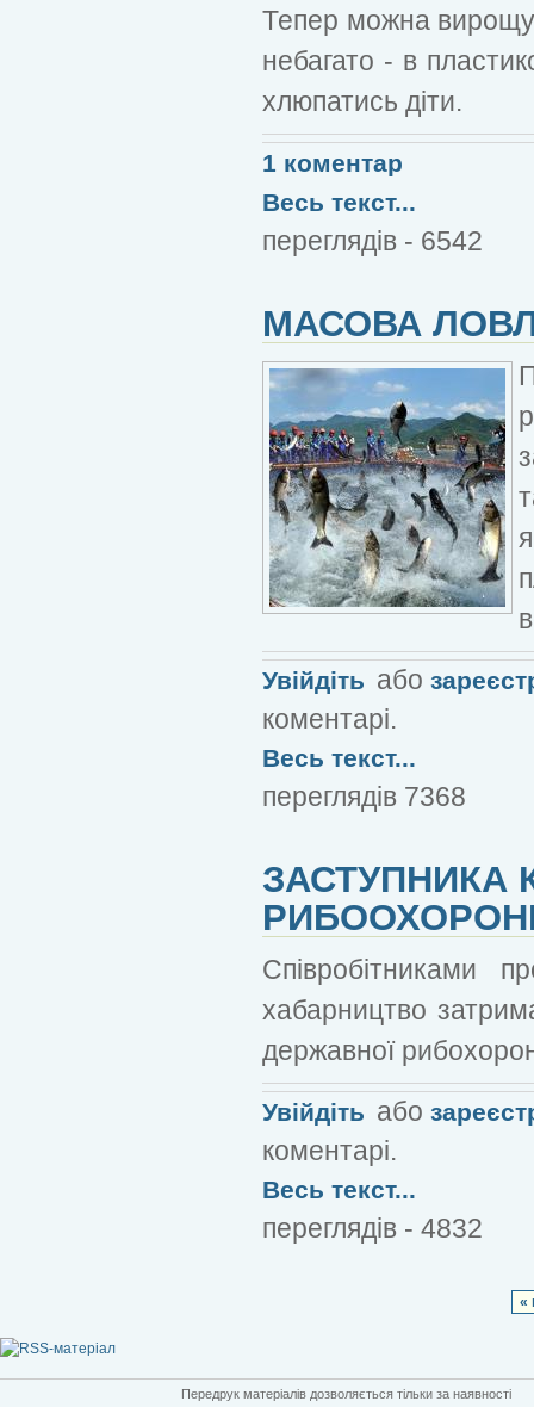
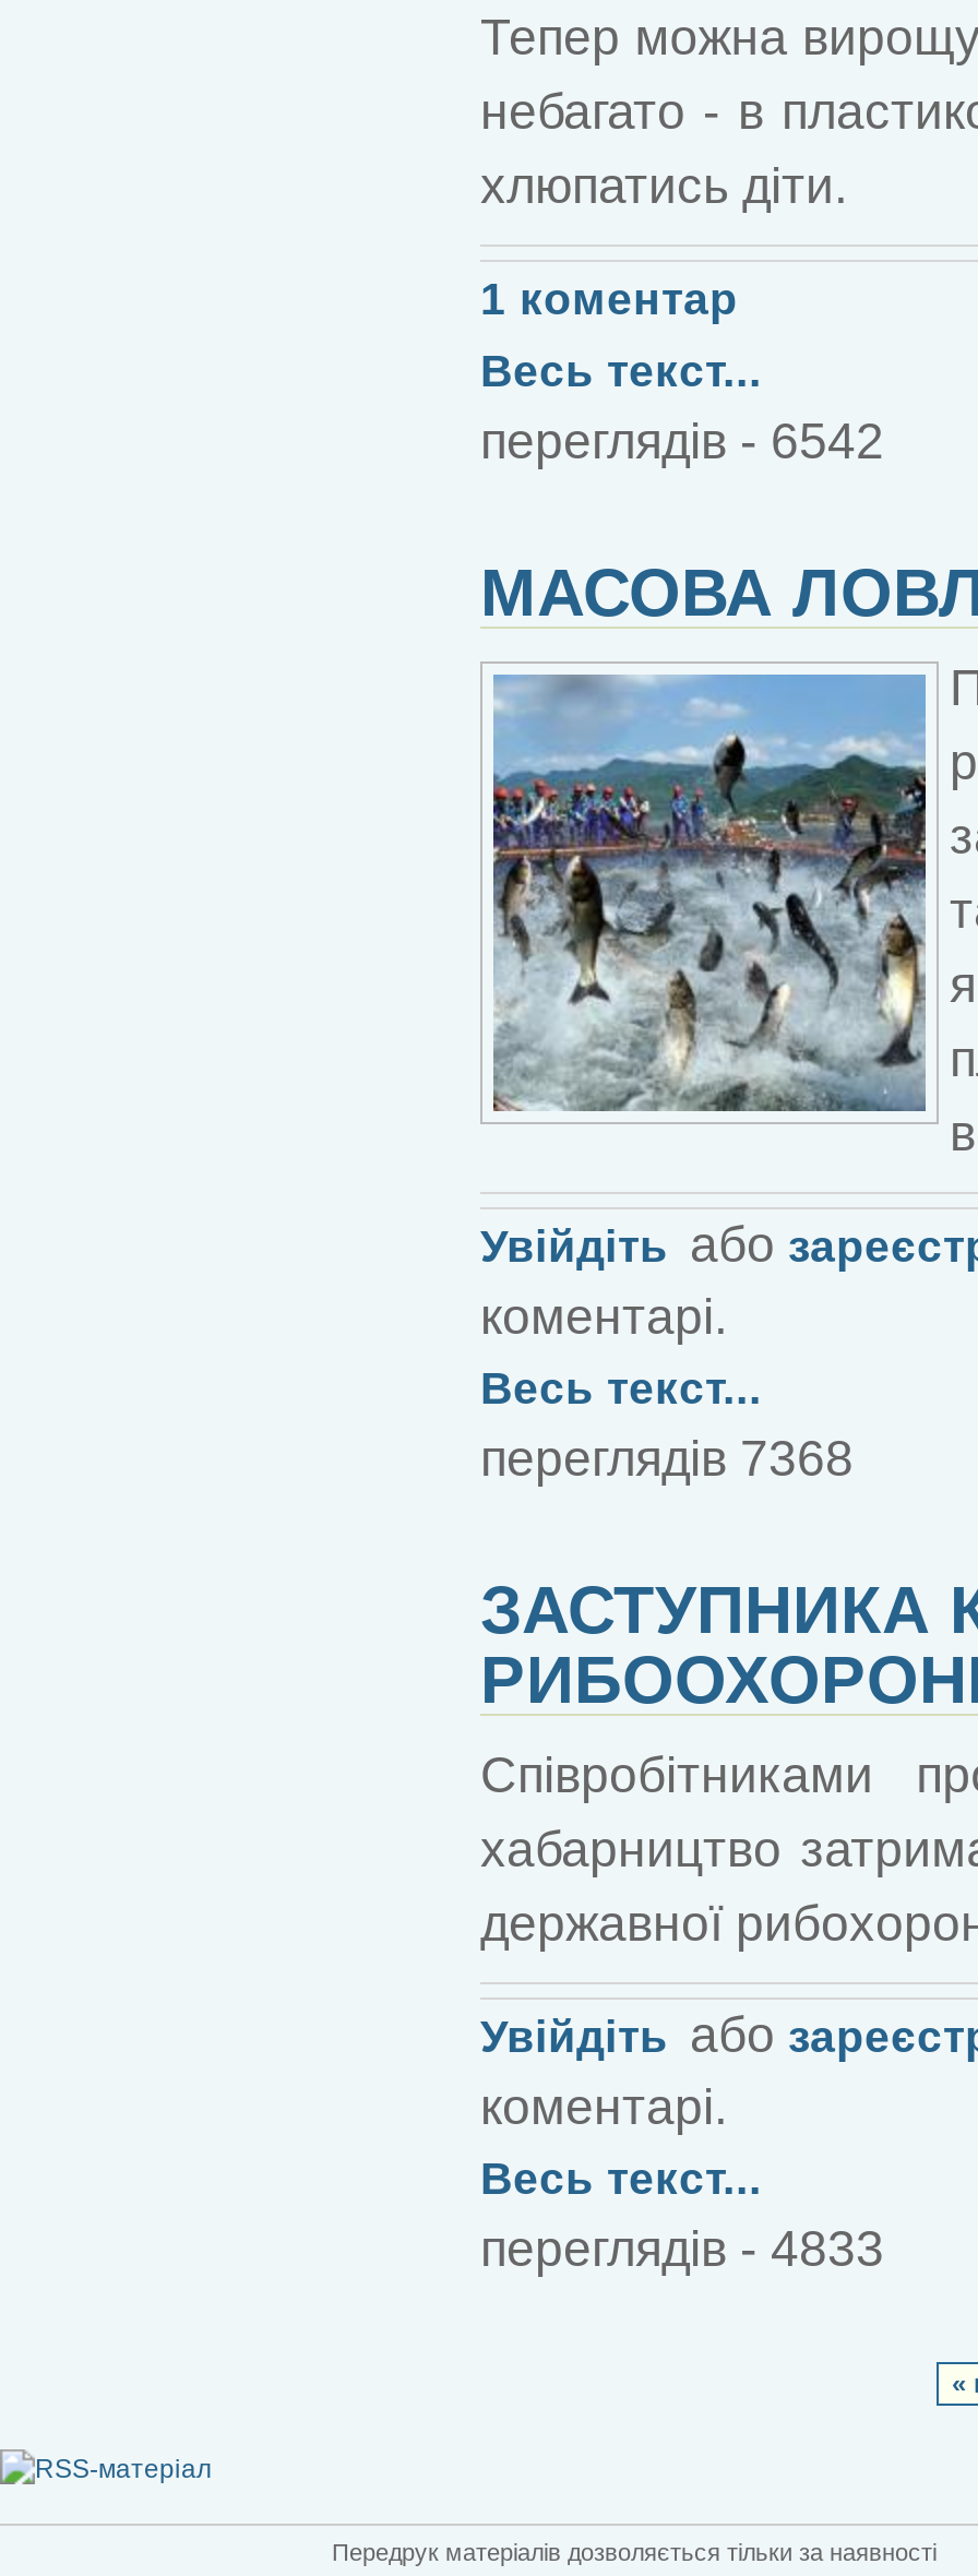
- переглядів - 4832
+ переглядів - 4833
